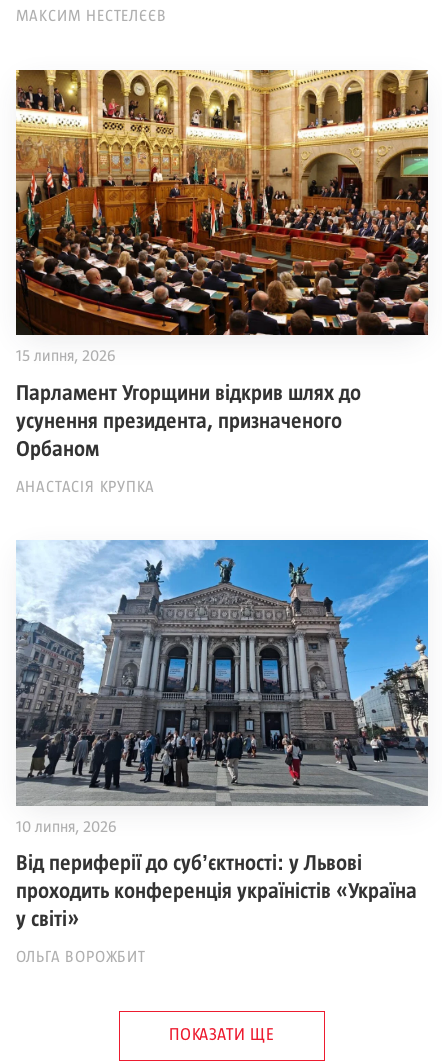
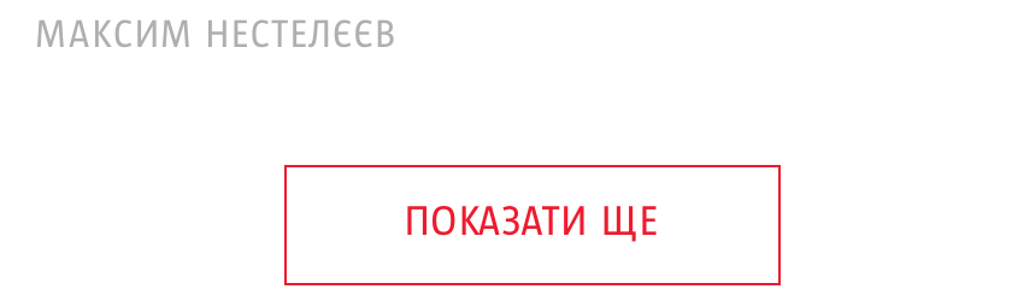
- [image]
- 15 липня, 2026
- Парламент Угорщини відкрив шлях до
- усунення президента, призначеного
- Орбаном
- АНАСТАСІЯ КРУПКА

- [image]
- 10 липня, 2026
- Від периферії до субʼєктності: у Львові
- проходить конференція україністів «Україна
- у світі»
- ОЛЬГА ВОРОЖБИТ
